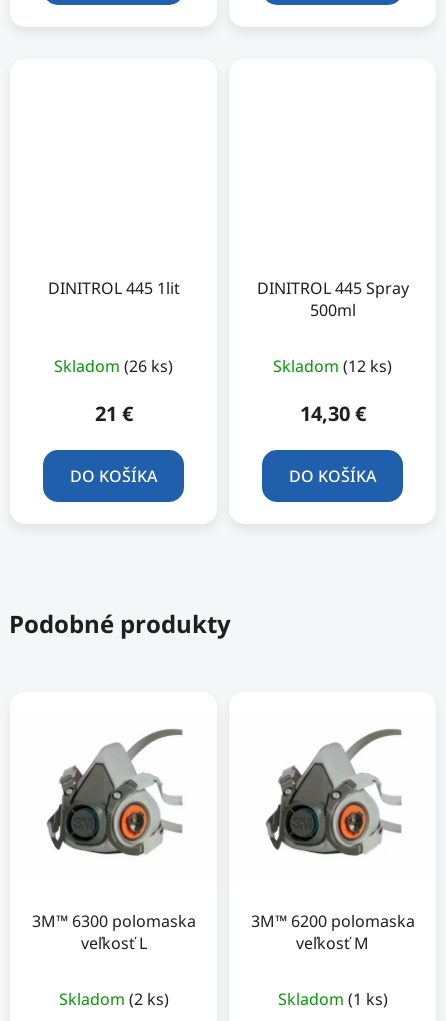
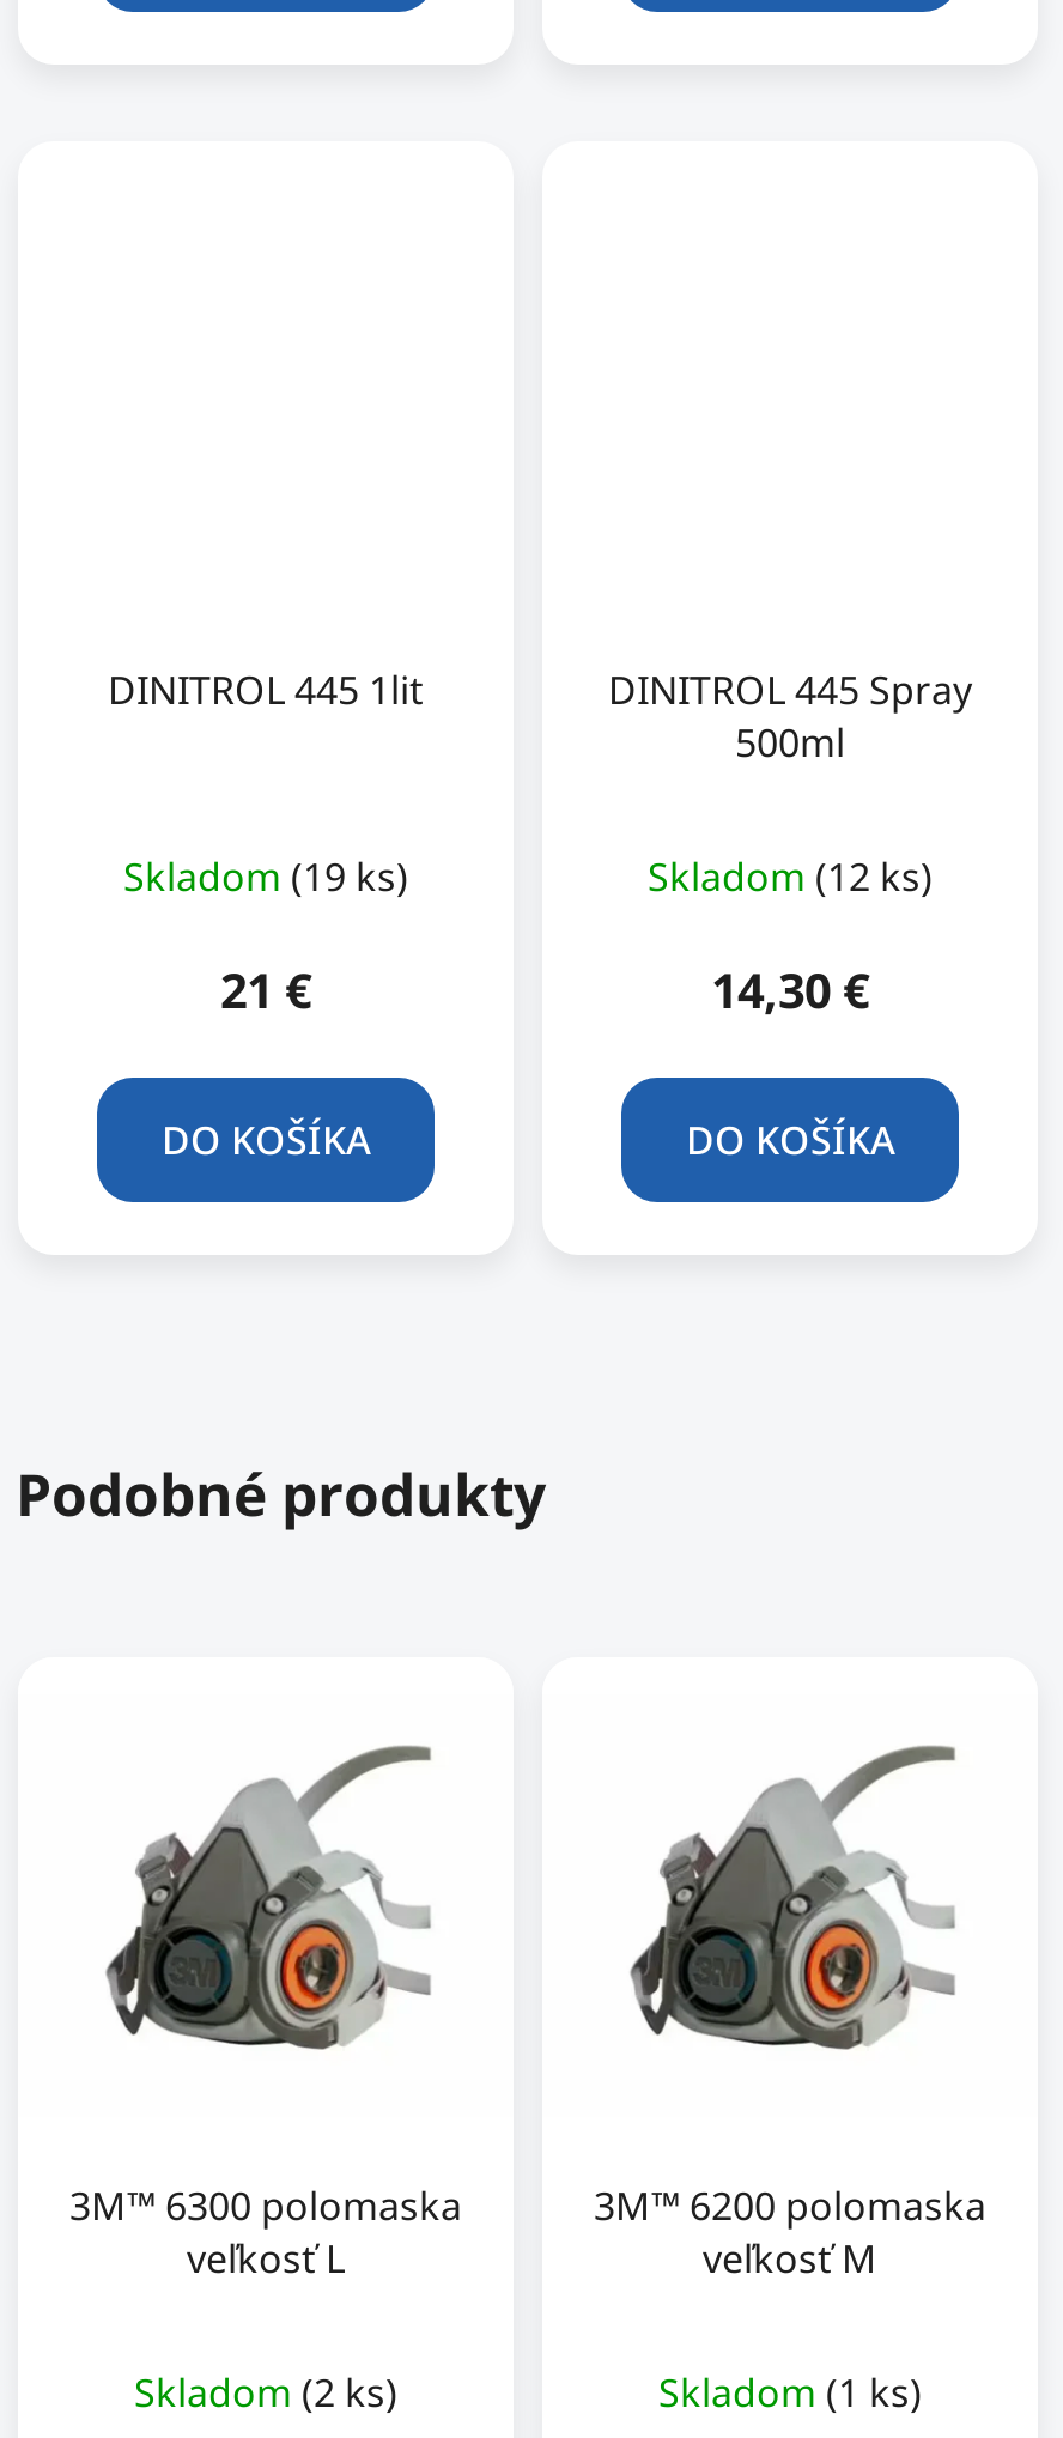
- Skladom (26 ks)
+ Skladom (19 ks)
